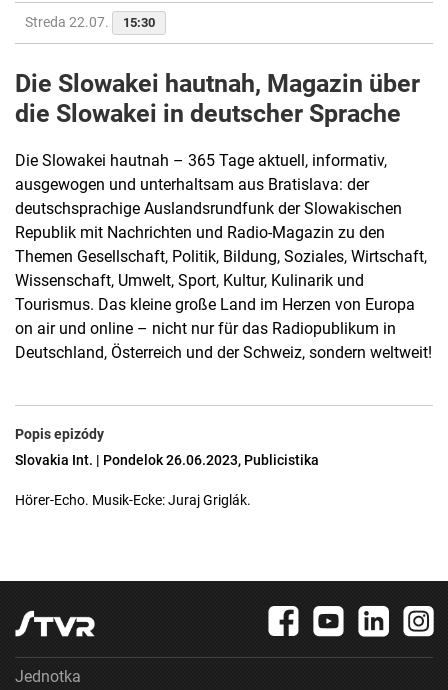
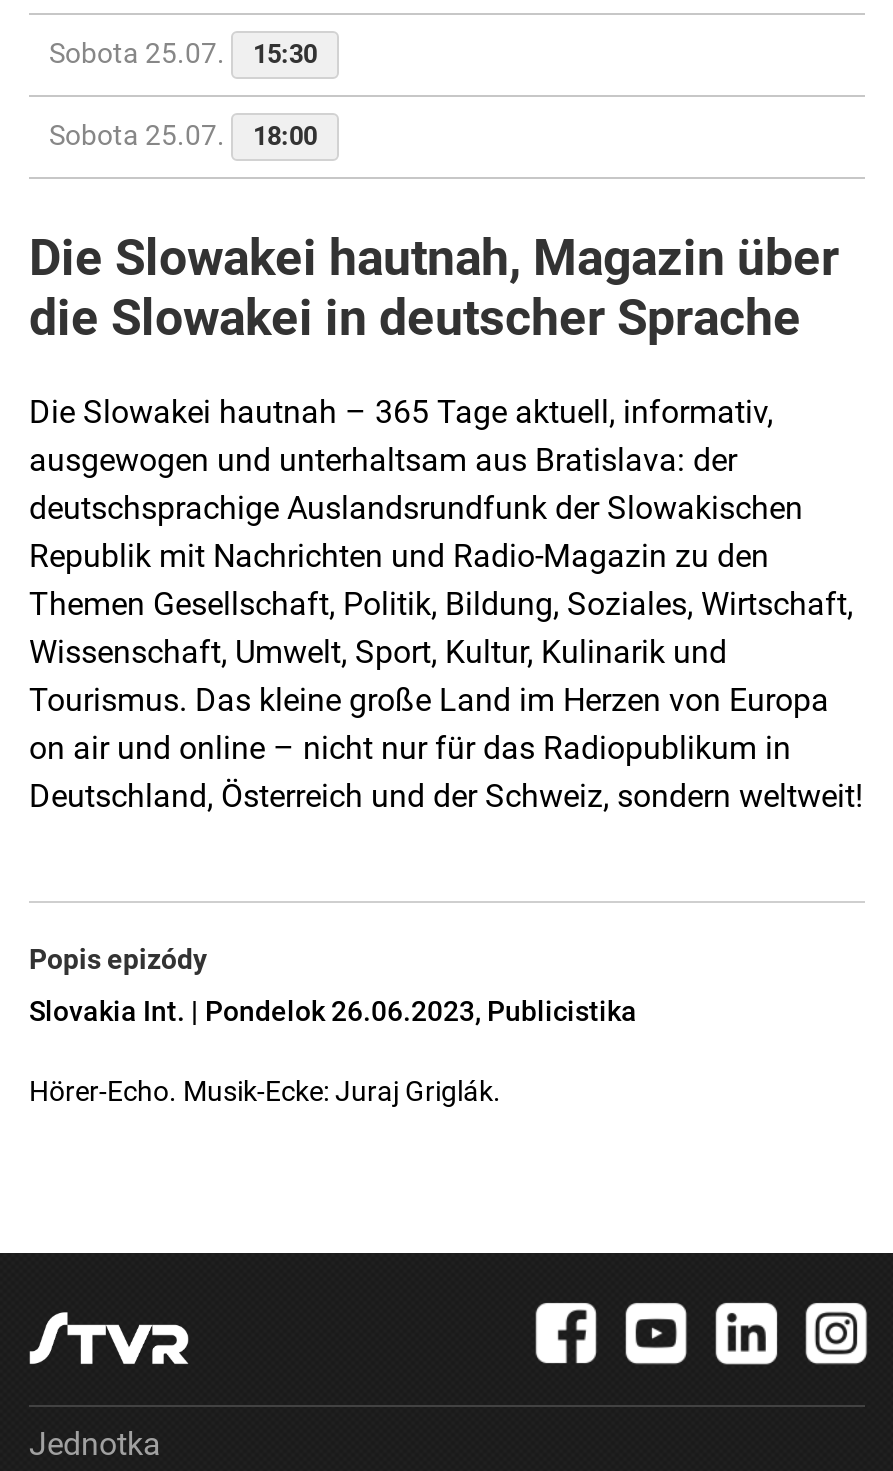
- Streda 22.07. 15:30
+ Sobota 25.07. 15:30

+ Sobota 25.07.
+ 18:00
